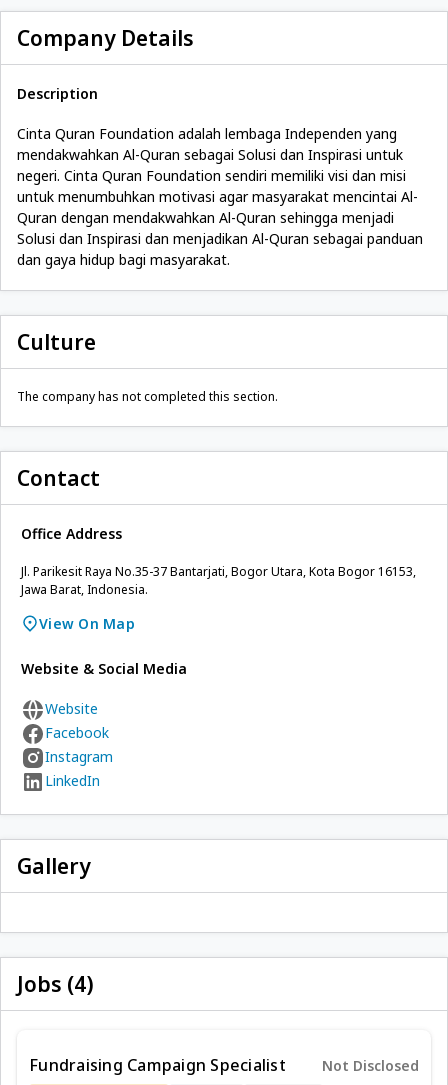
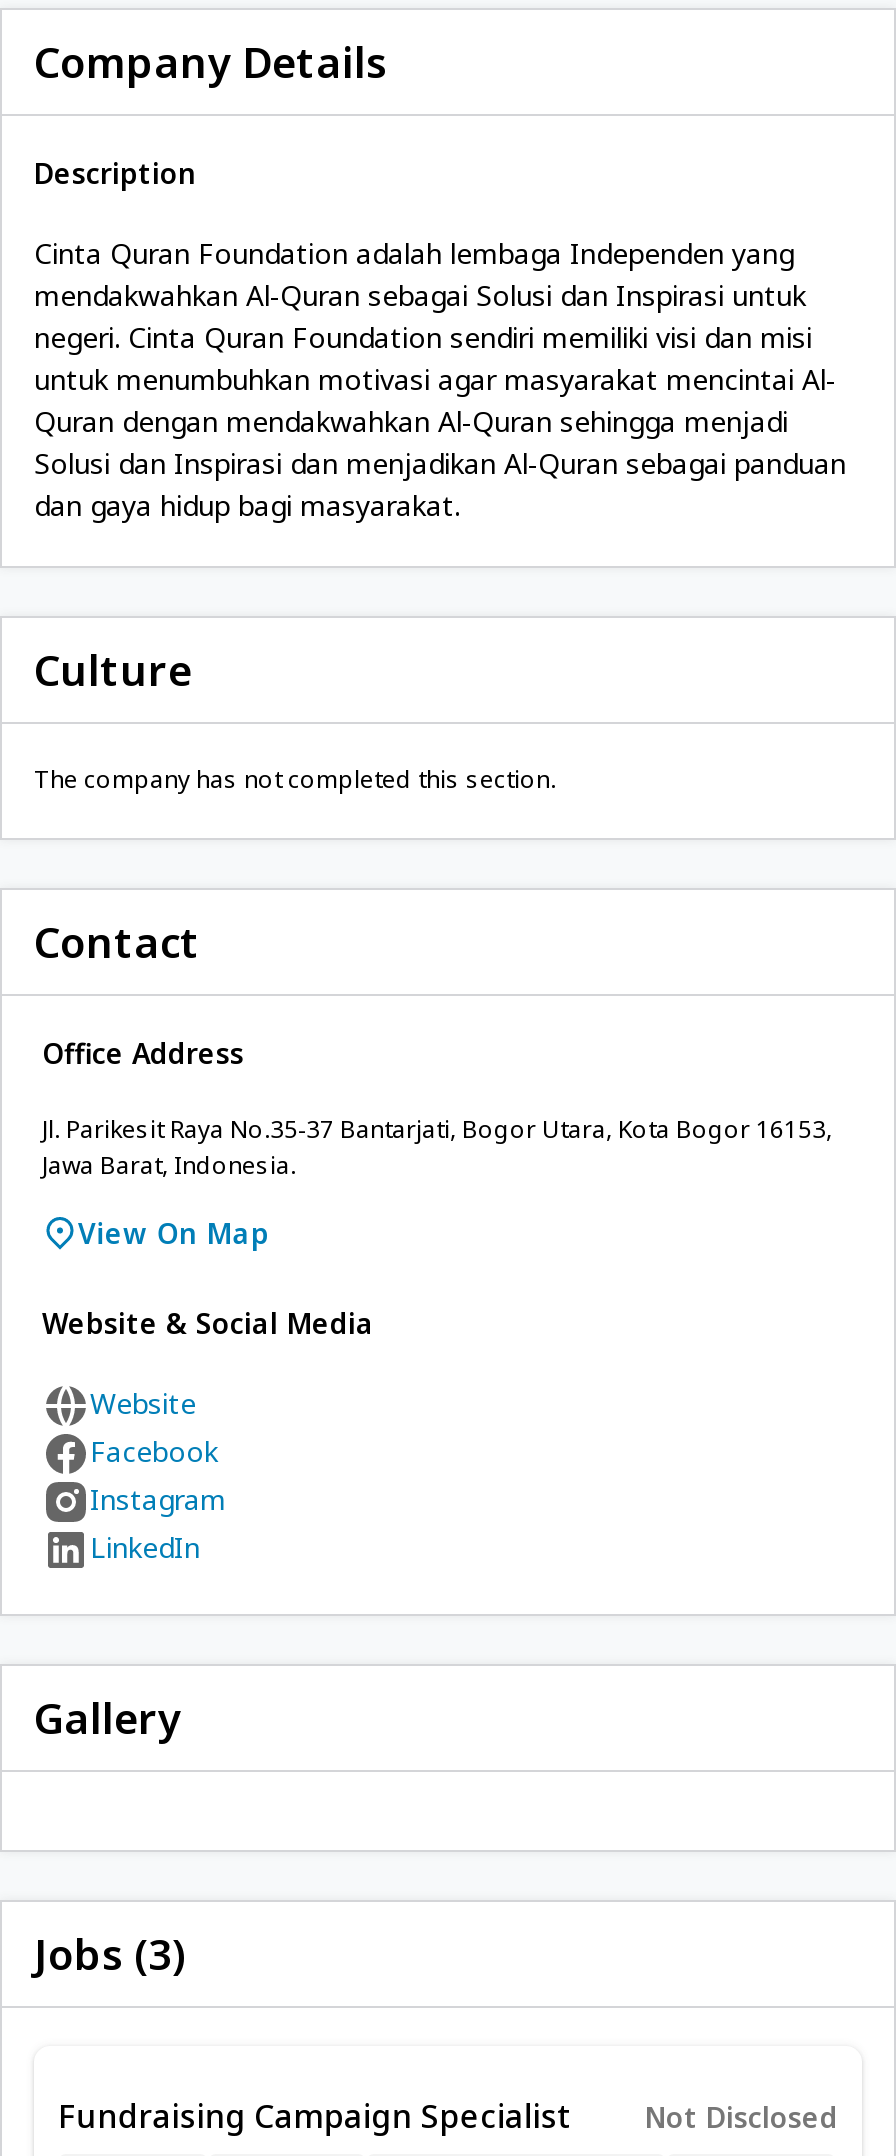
- Jobs (4)
+ Jobs (3)
